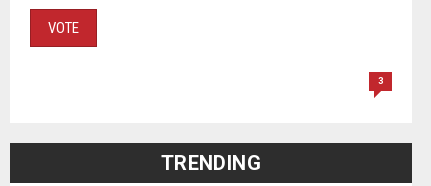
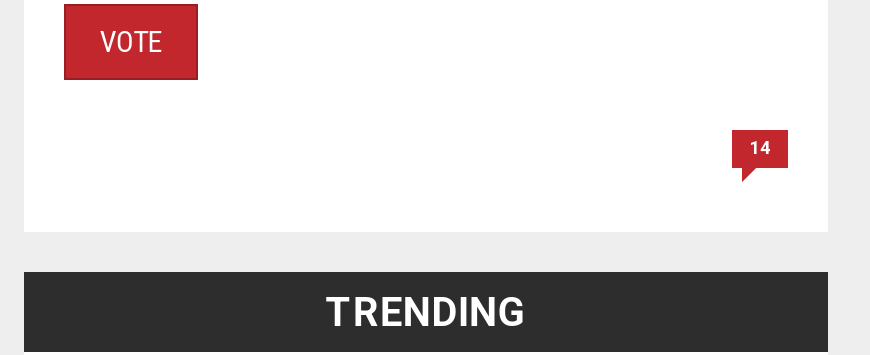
- 3
+ 14
